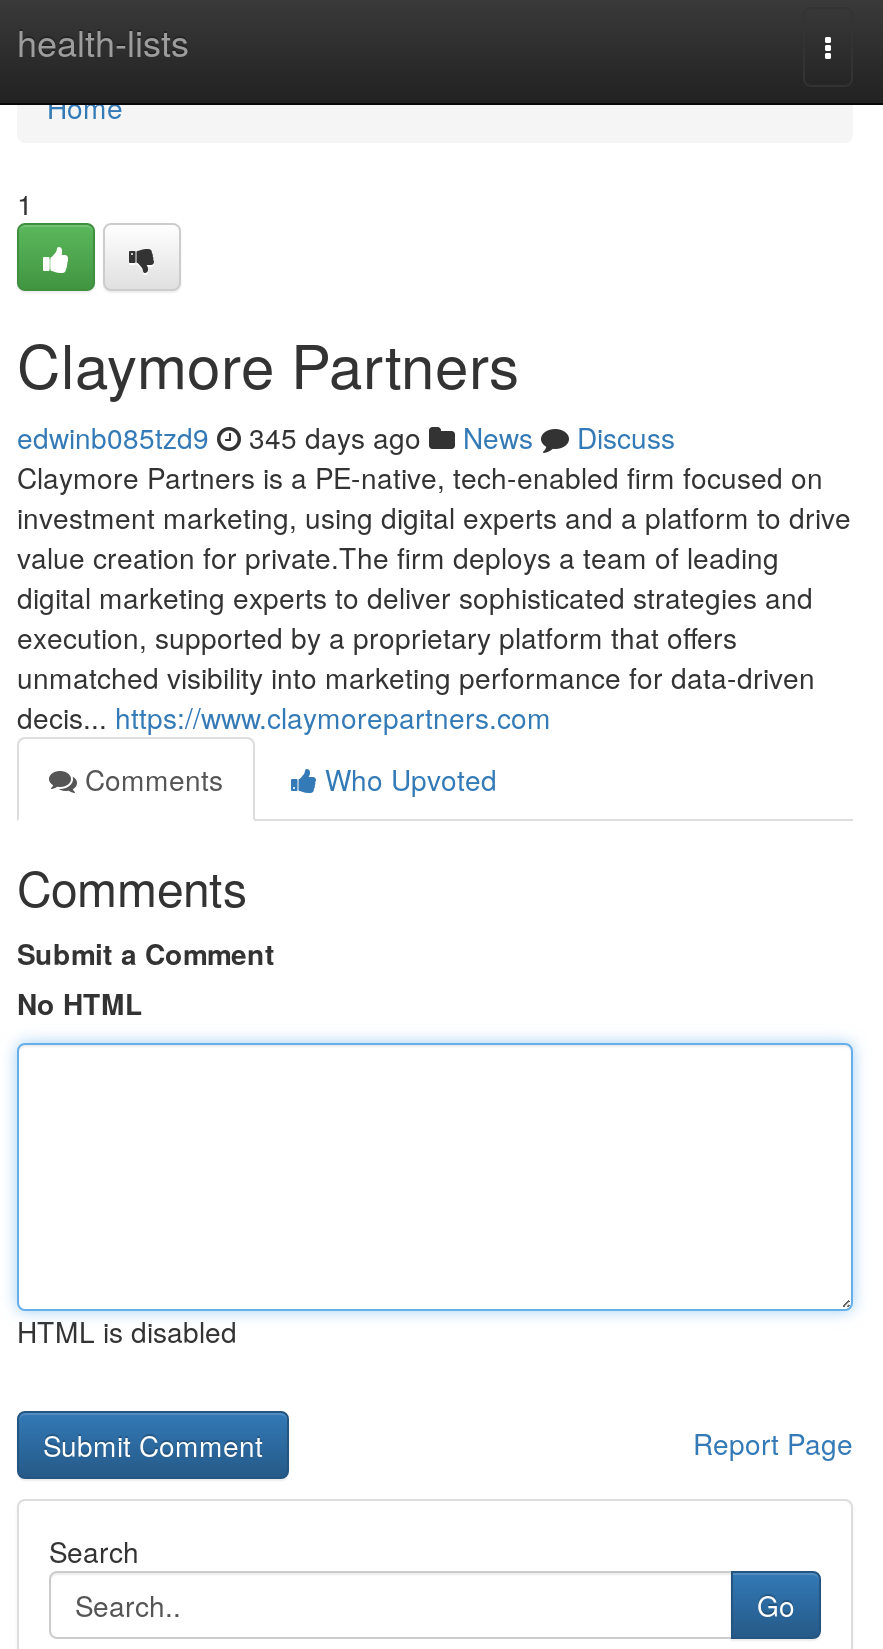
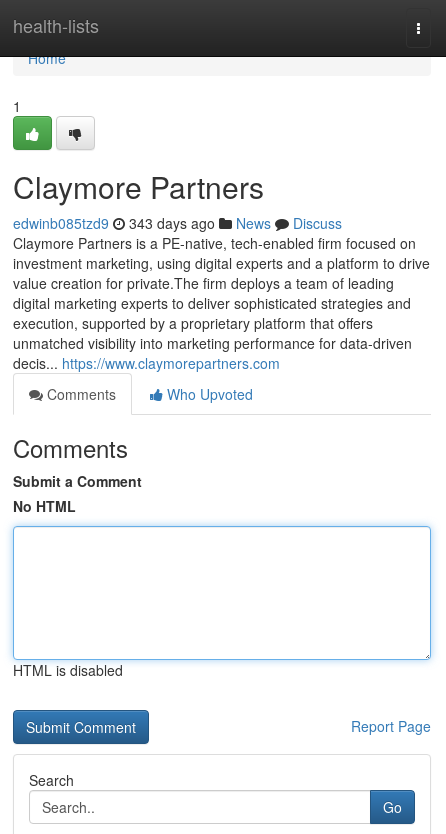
- edwinb085tzd9 345 days ago News Discuss
+ edwinb085tzd9 343 days ago News Discuss
